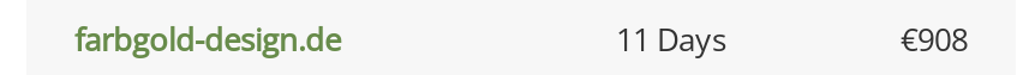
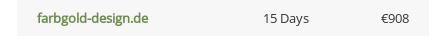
- 11 Days
+ 15 Days
